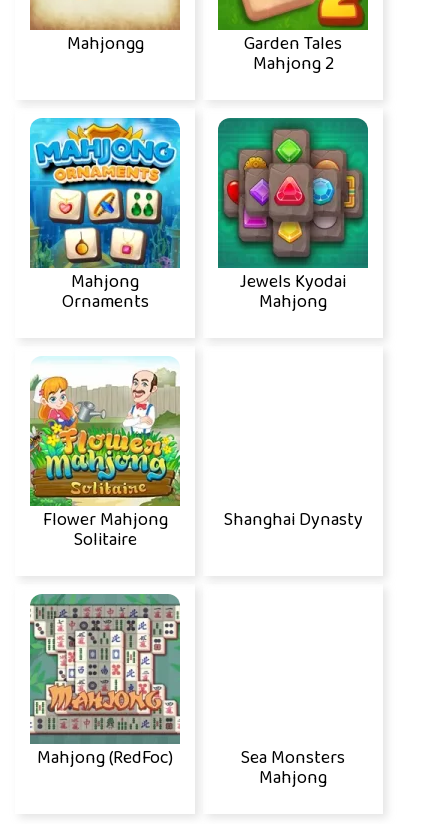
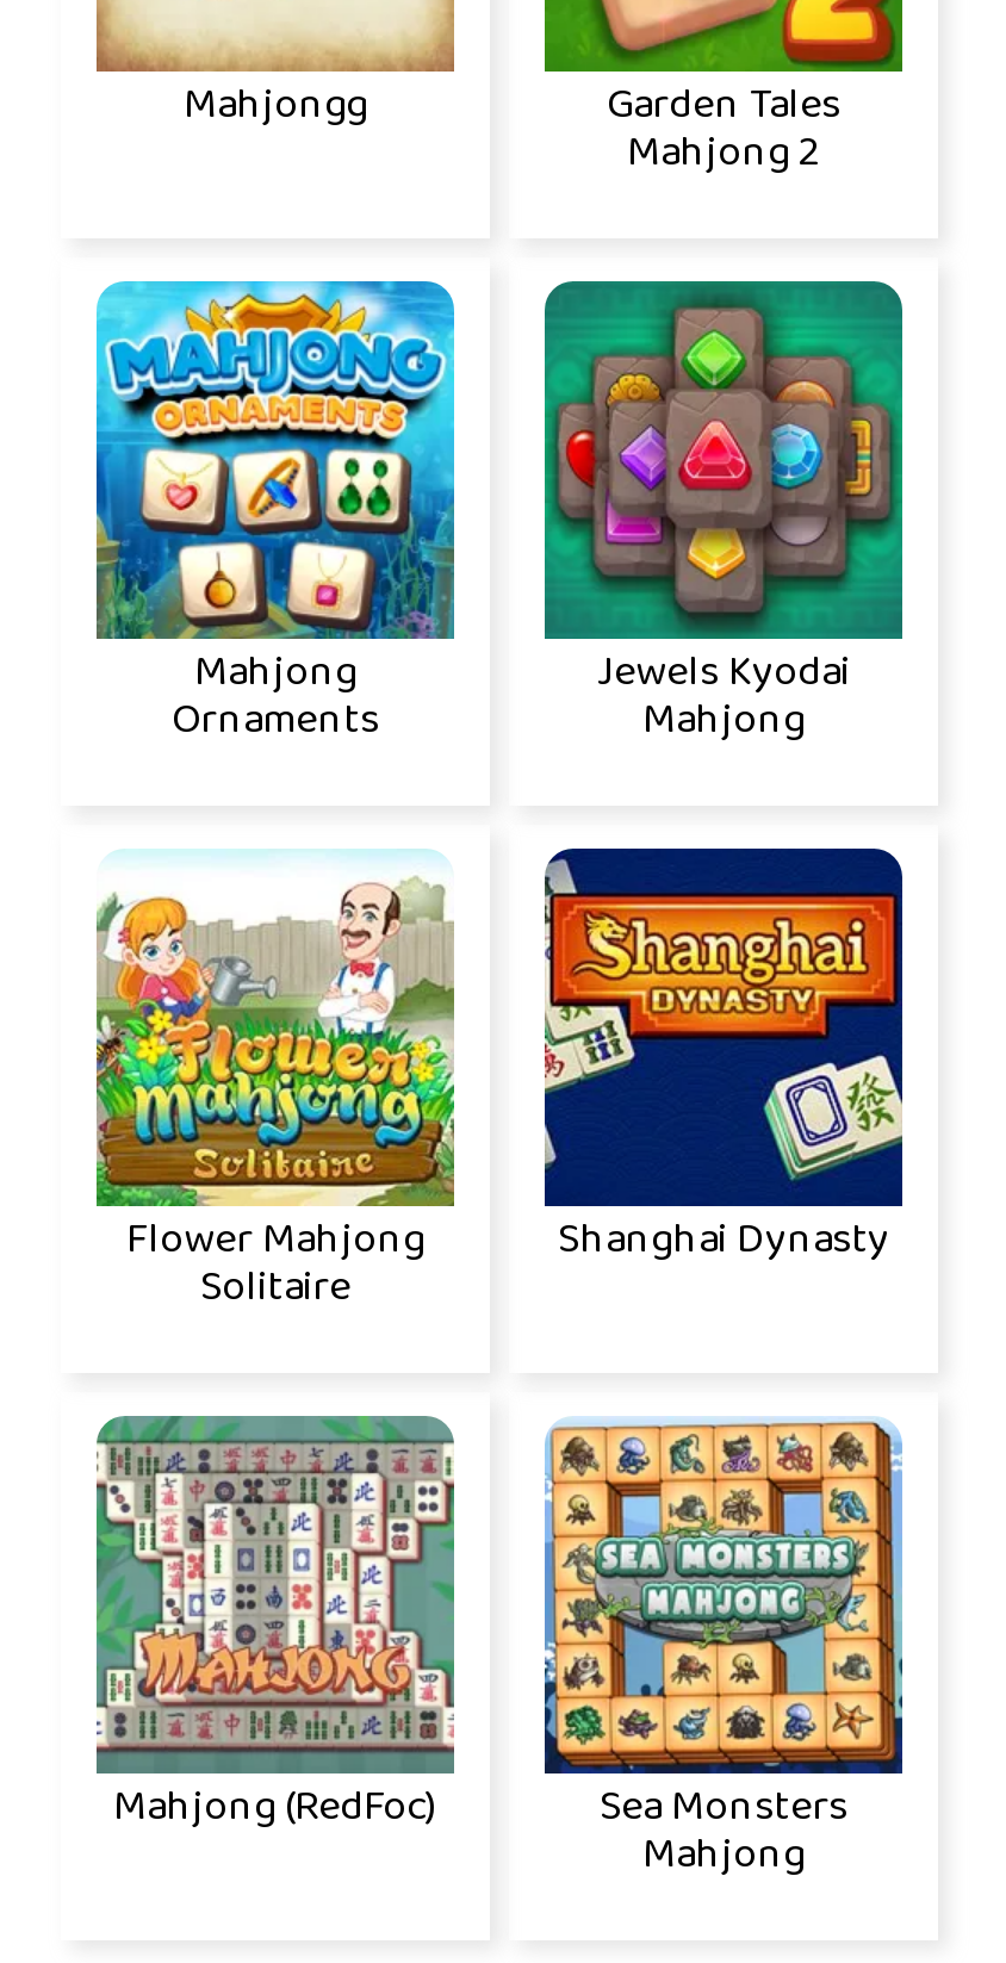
+ [image]

+ [image]
